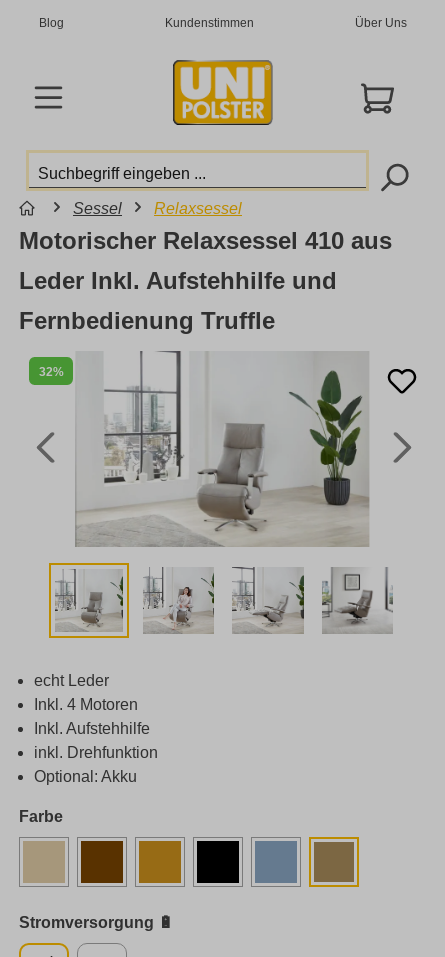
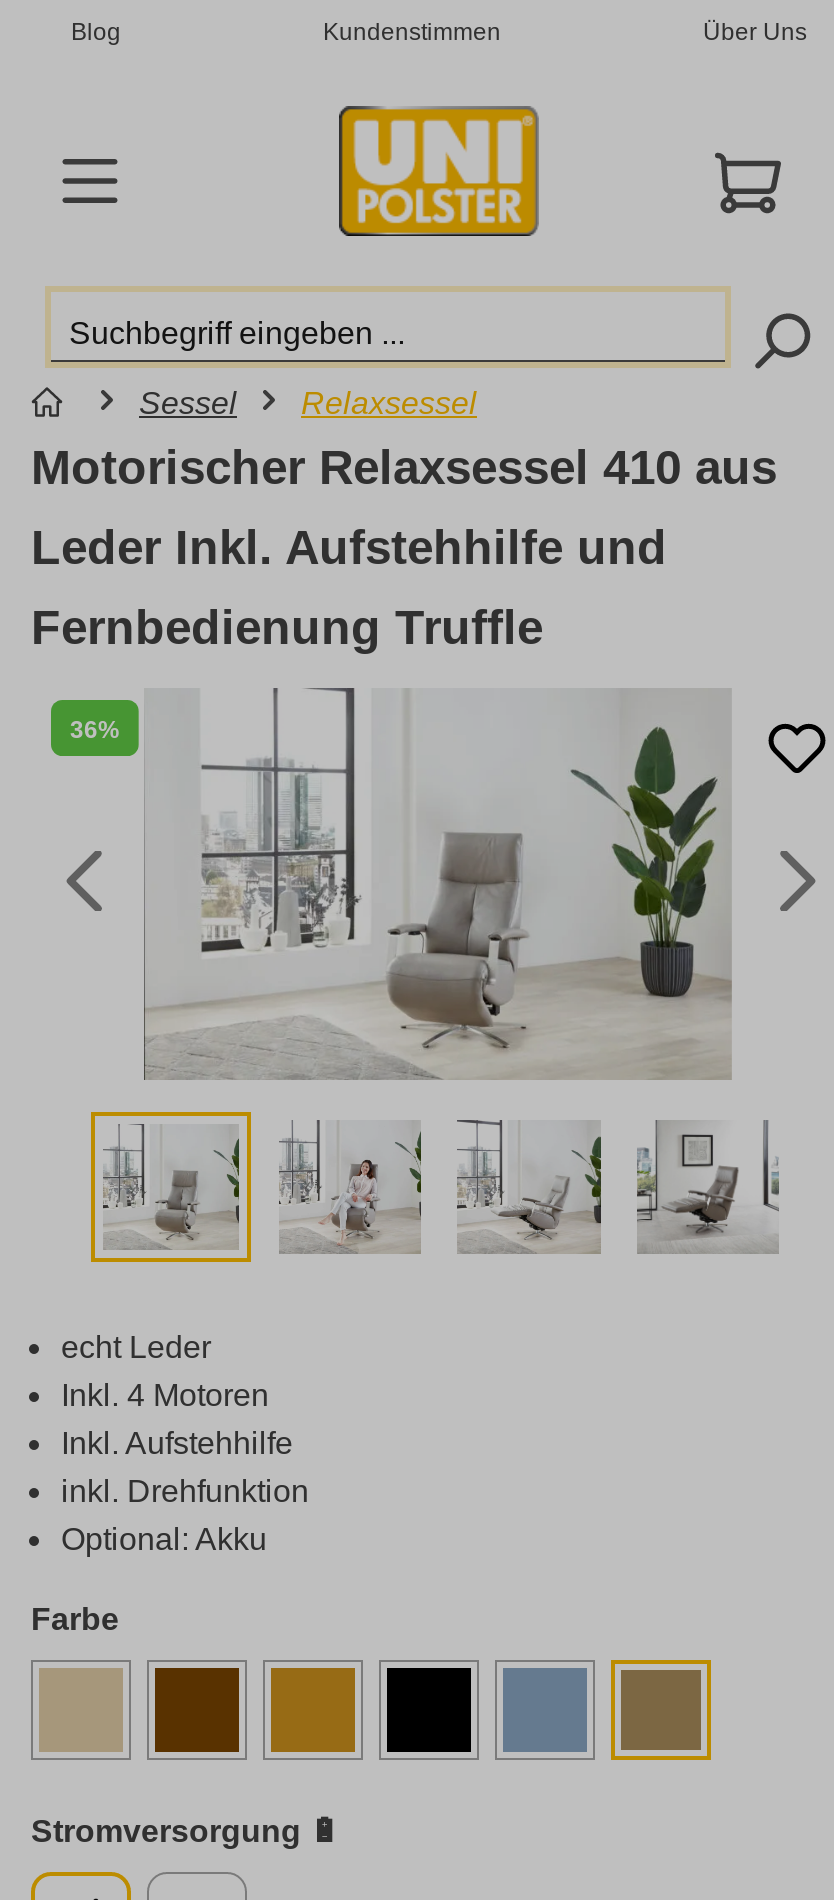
- 32%
+ 36%
